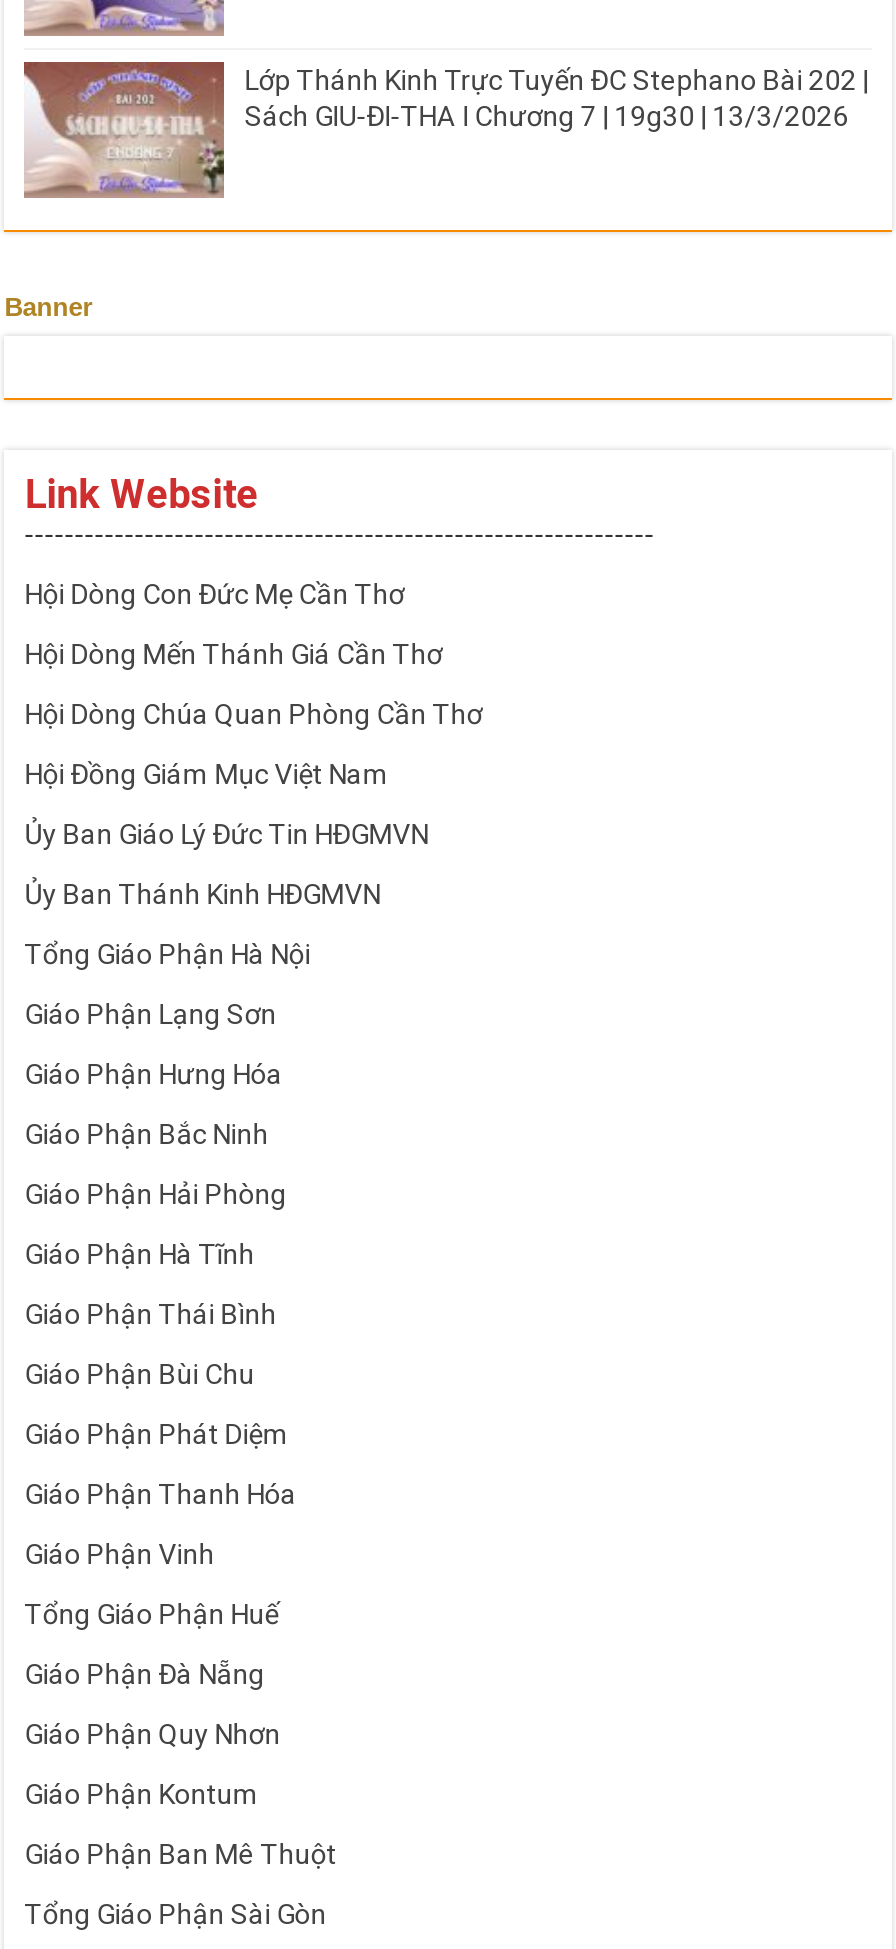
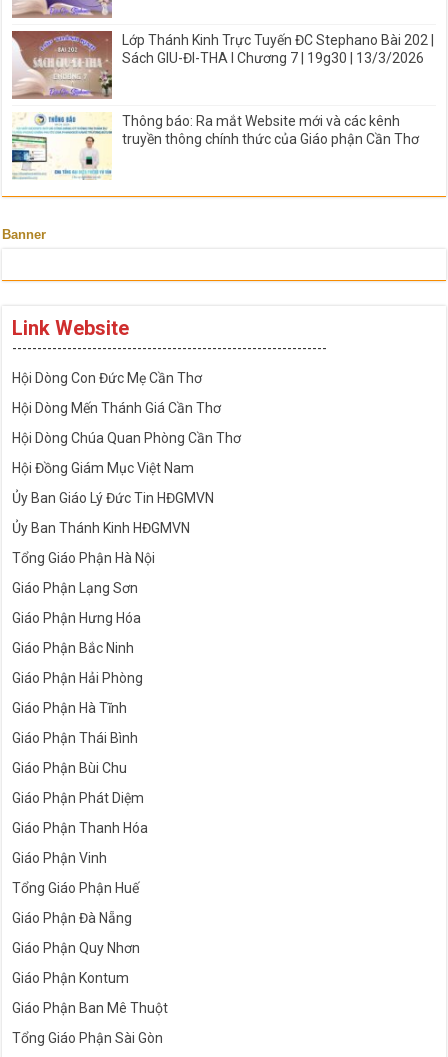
+ [image]
+ Thông báo: Ra mắt Website mới và các kênh
+ truyền thông chính thức của Giáo phận Cần Thơ
